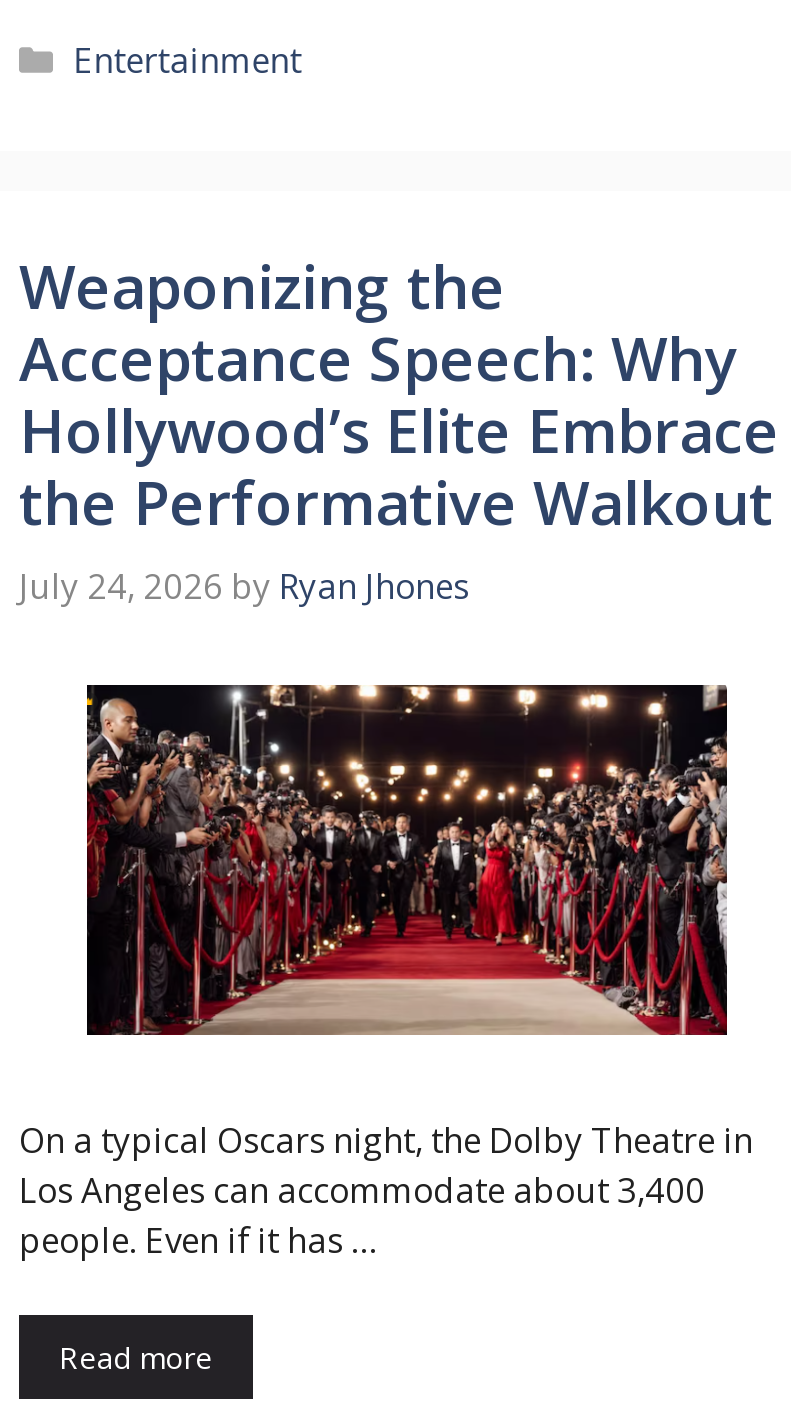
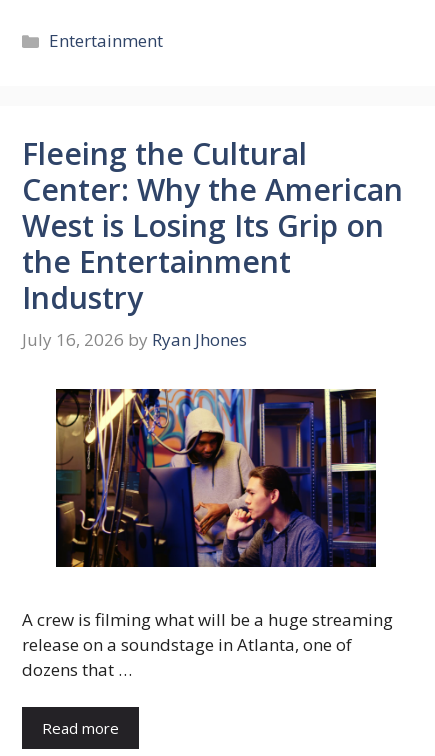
- Weaponizing the
- Acceptance Speech: Why
- Hollywood’s Elite Embrace
- the Performative Walkout
- July 24, 2026 by Ryan Jhones
+ Fleeing the Cultural
+ Center: Why the American
+ West is Losing Its Grip on
+ the Entertainment
+ Industry
+ July 16, 2026 by Ryan Jhones

- [image]
+ [image]

- On a typical Oscars night, the Dolby Theatre in
- Los Angeles can accommodate about 3,400
- people. Even if it has …
+ A crew is filming what will be a huge streaming
+ release on a soundstage in Atlanta, one of
+ dozens that …
